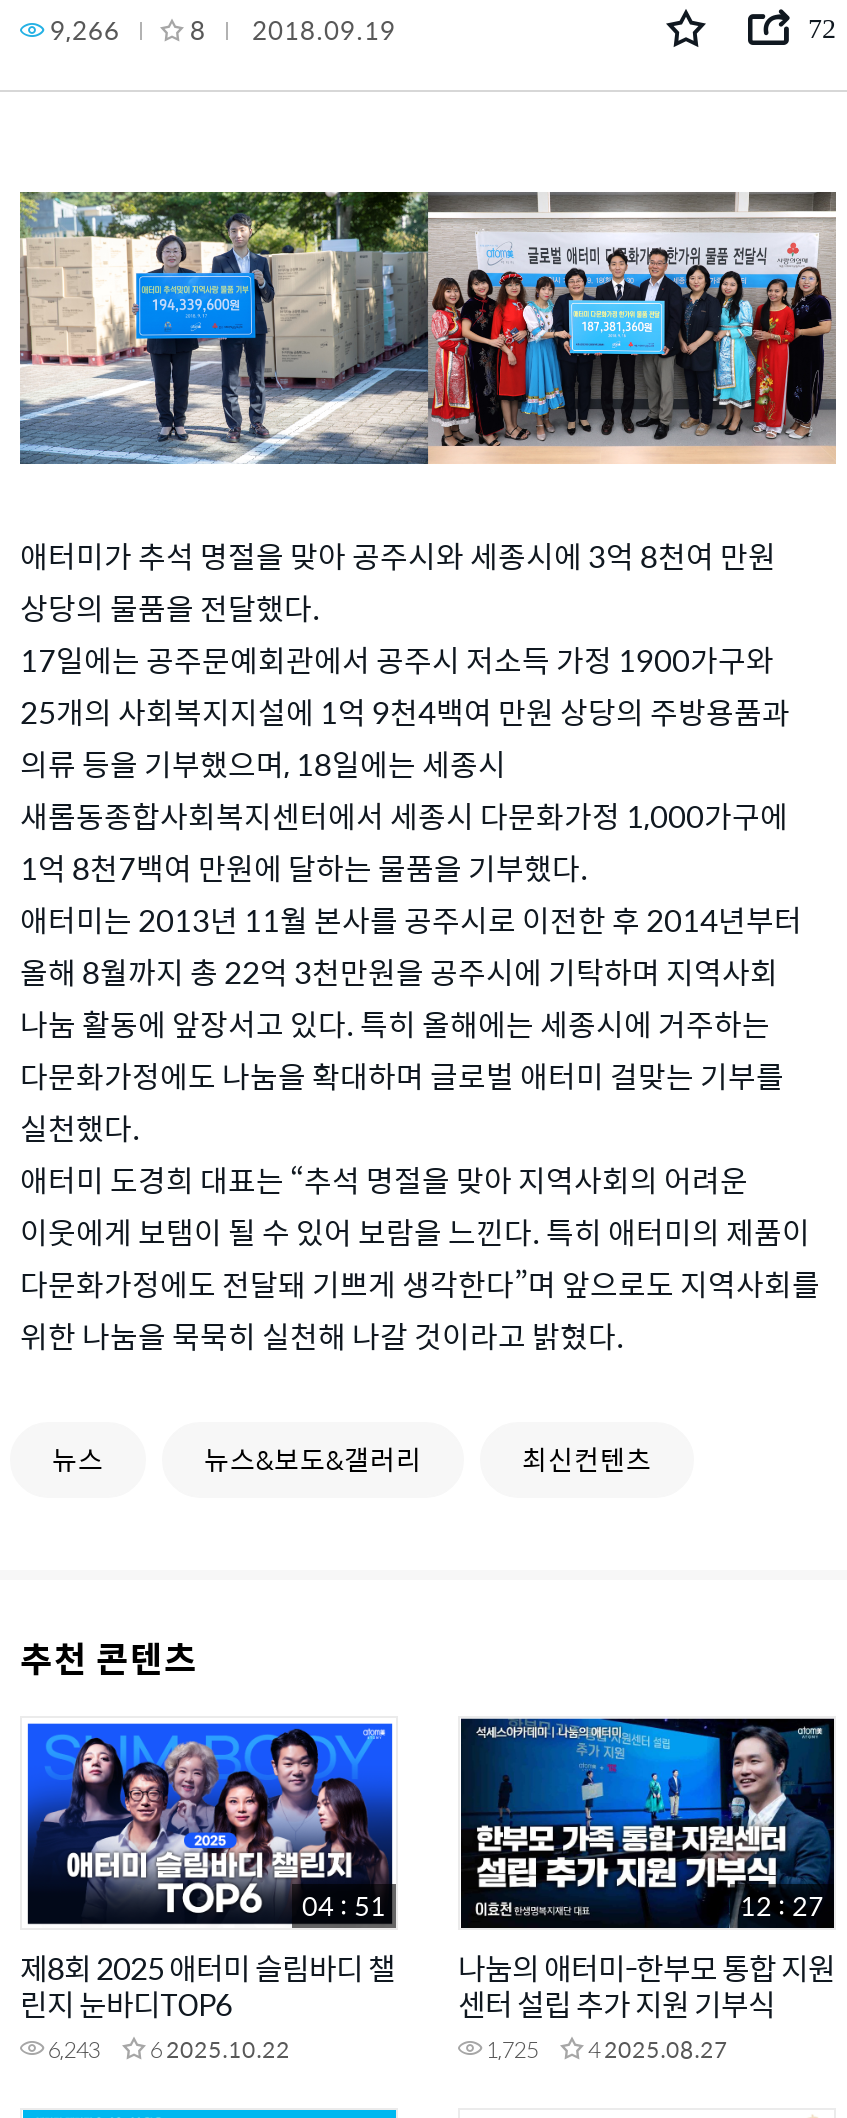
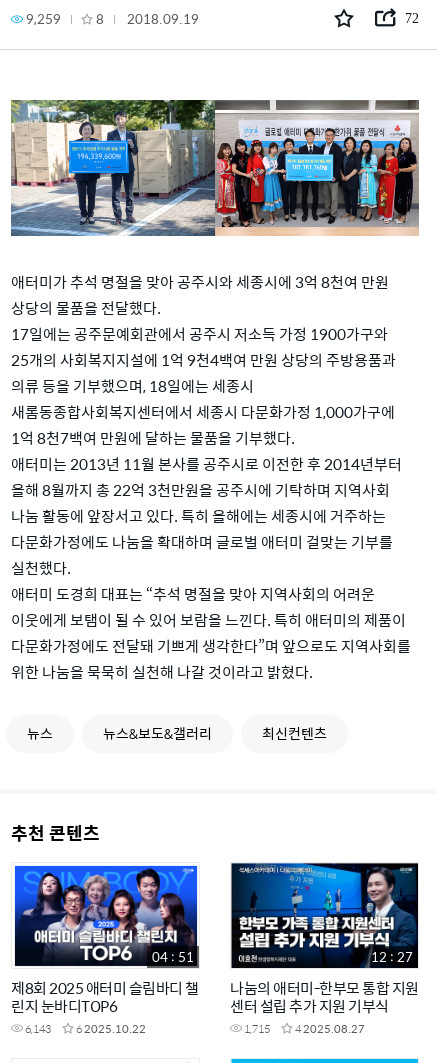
- 9,266 8 2018.09.19
+ 9,259 8 2018.09.19

- 6,243 6 2025.10.22
+ 6,143 6 2025.10.22

- 1,725 4 2025.08.27
+ 1,715 4 2025.08.27
